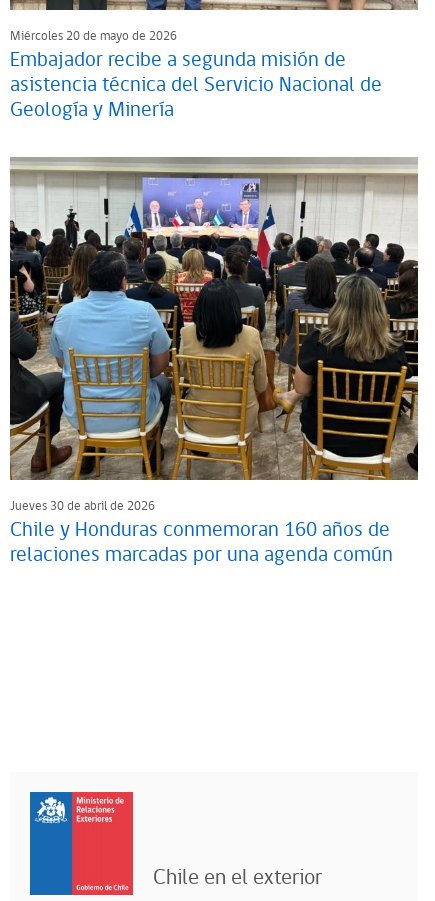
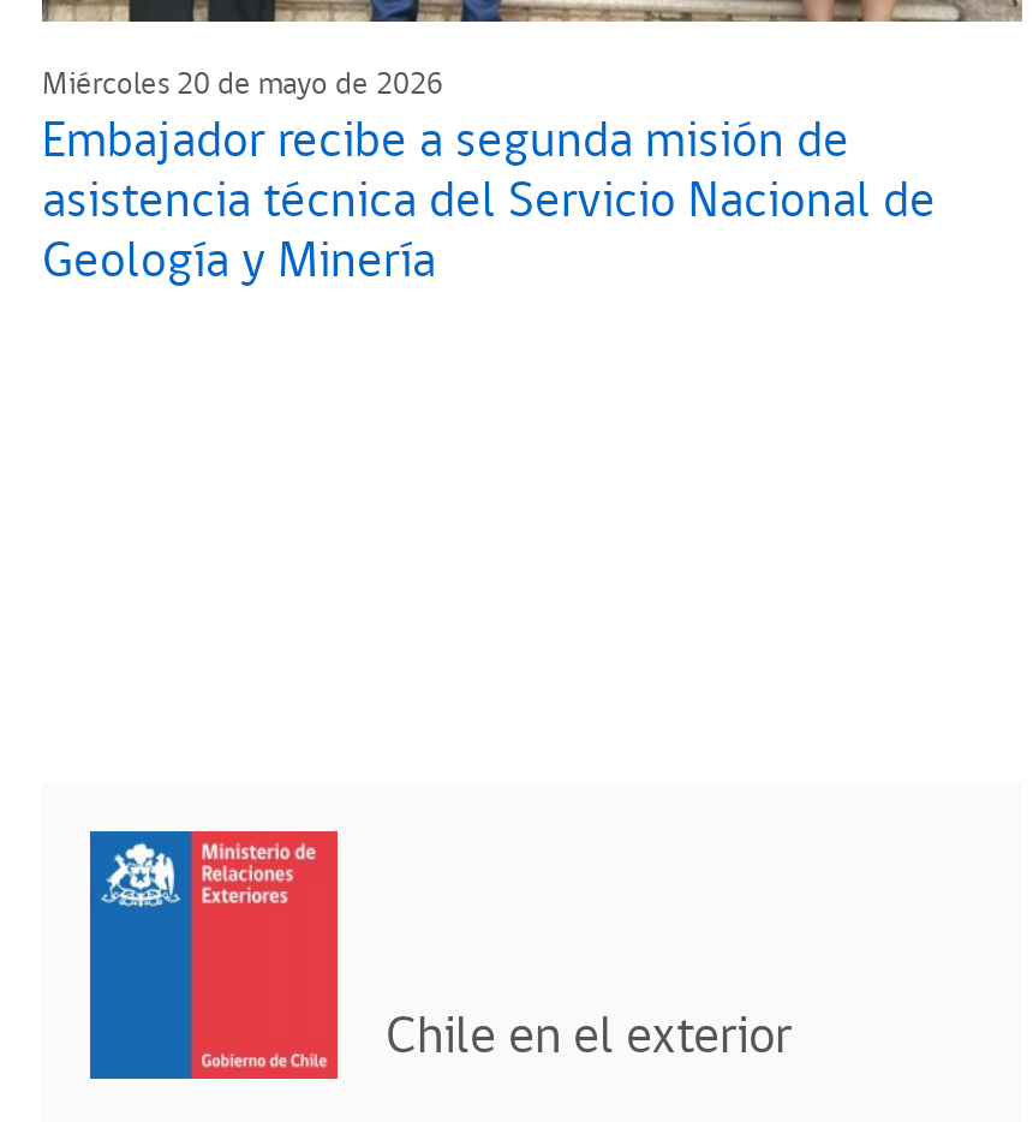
- [image]
- Jueves 30 de abril de 2026
- Chile y Honduras conmemoran 160 años de
- relaciones marcadas por una agenda común
